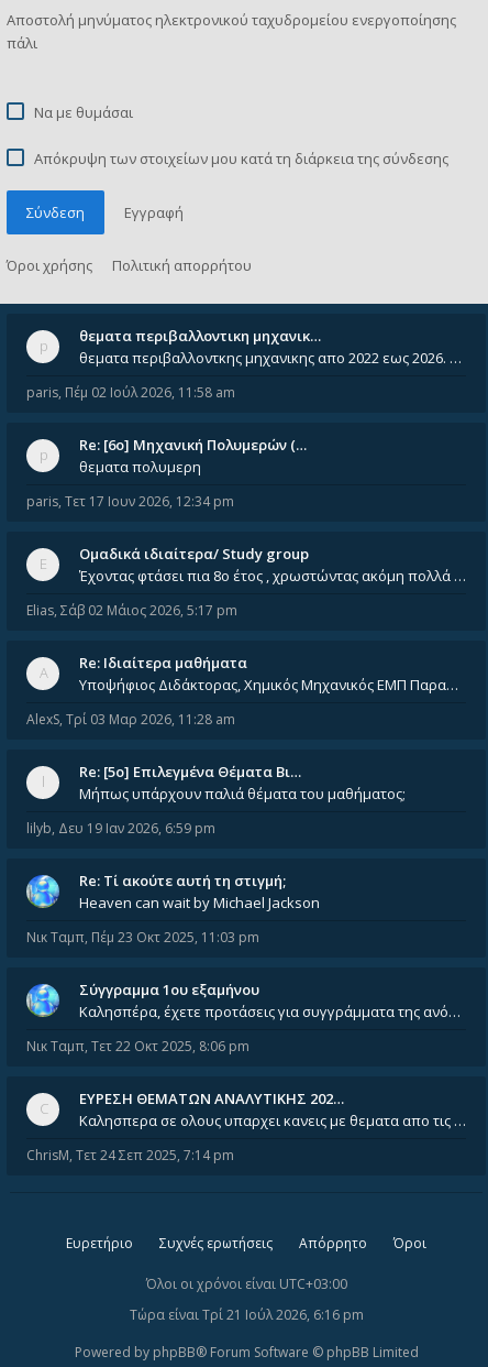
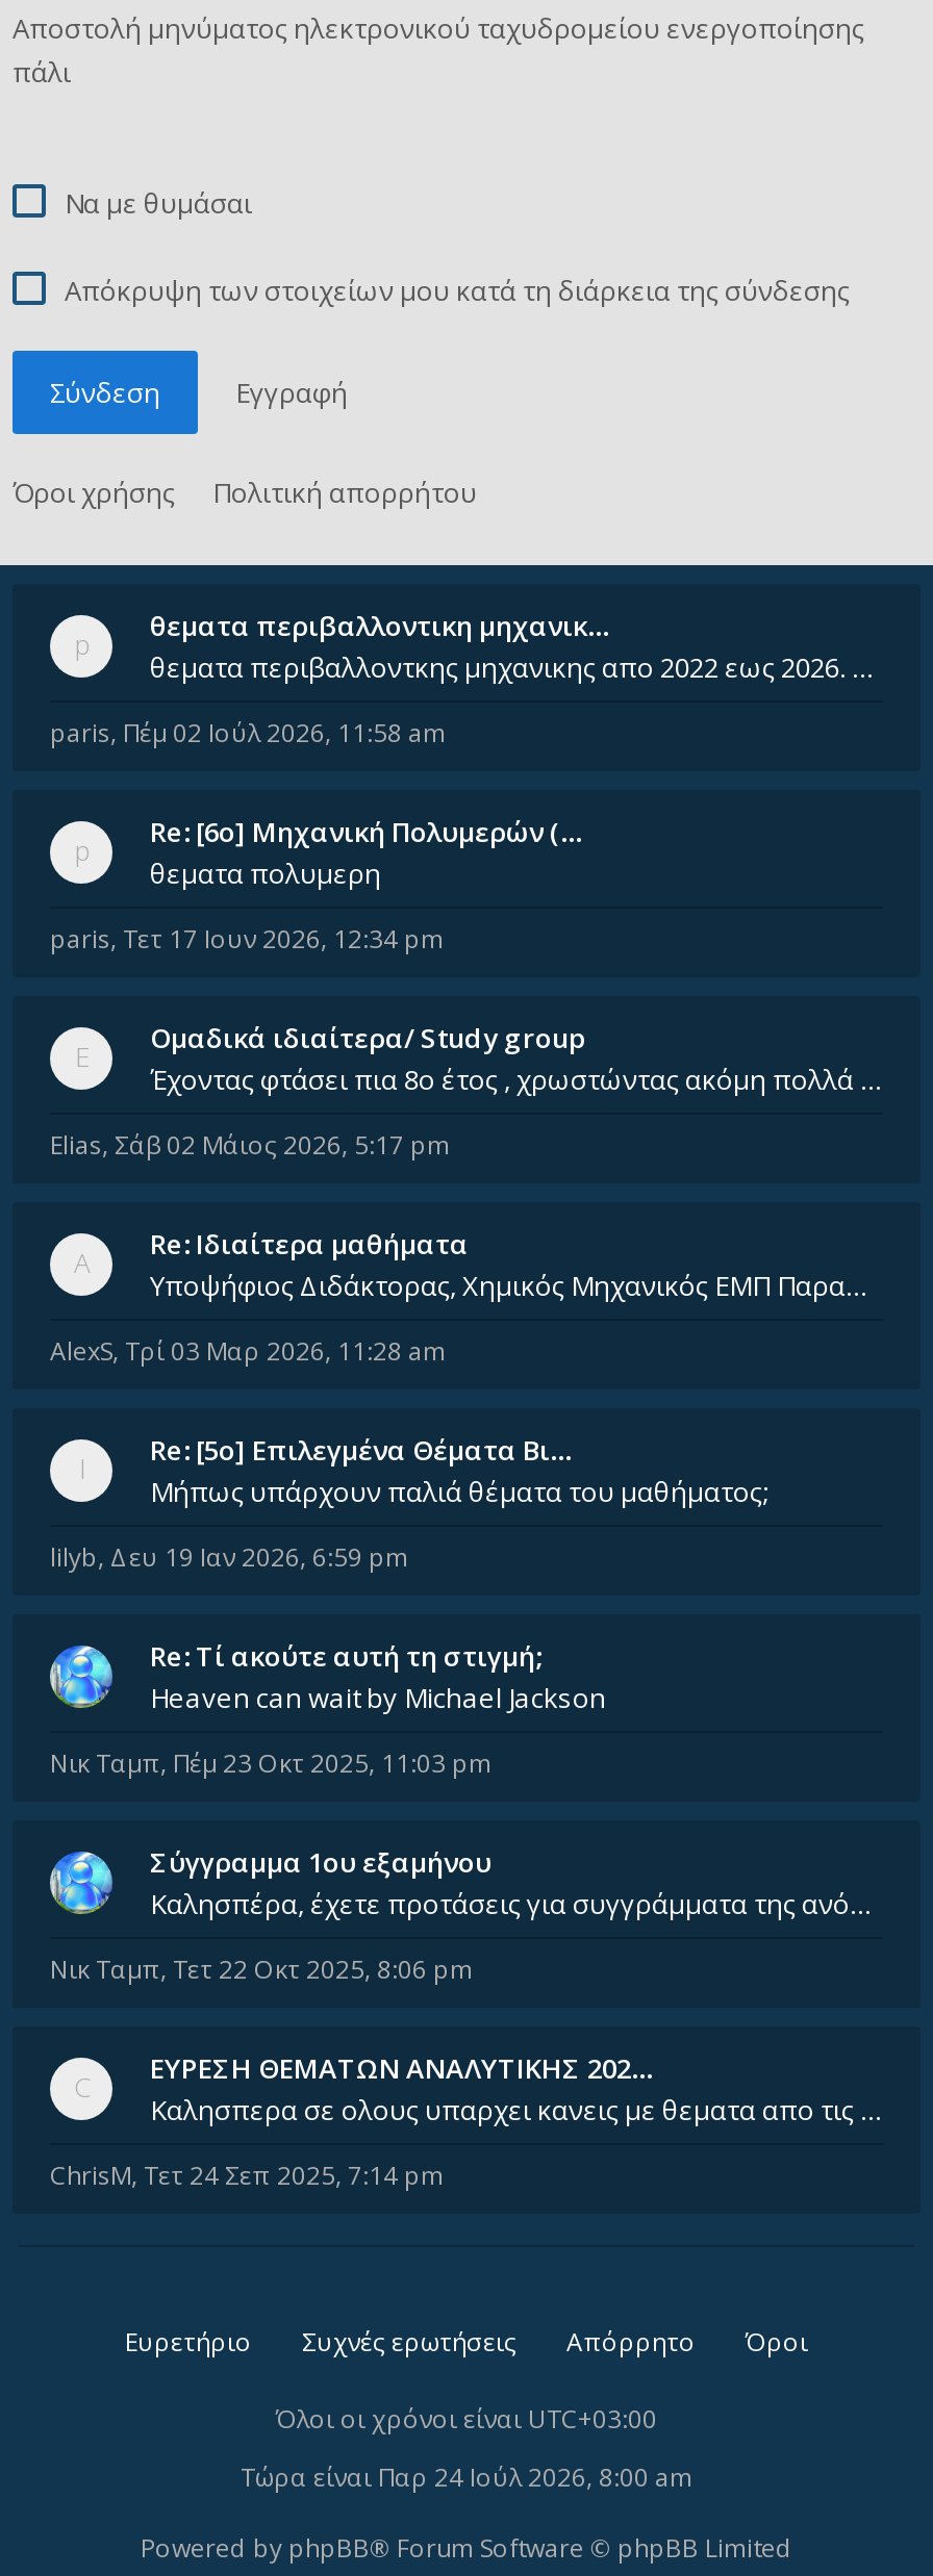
- Τώρα είναι Τρί 21 Ιούλ 2026, 6:16 pm
+ Τώρα είναι Παρ 24 Ιούλ 2026, 8:00 am
